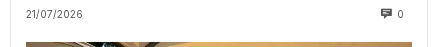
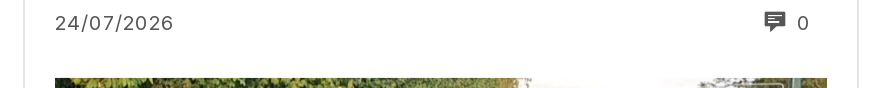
- 21/07/2026
+ 24/07/2026
